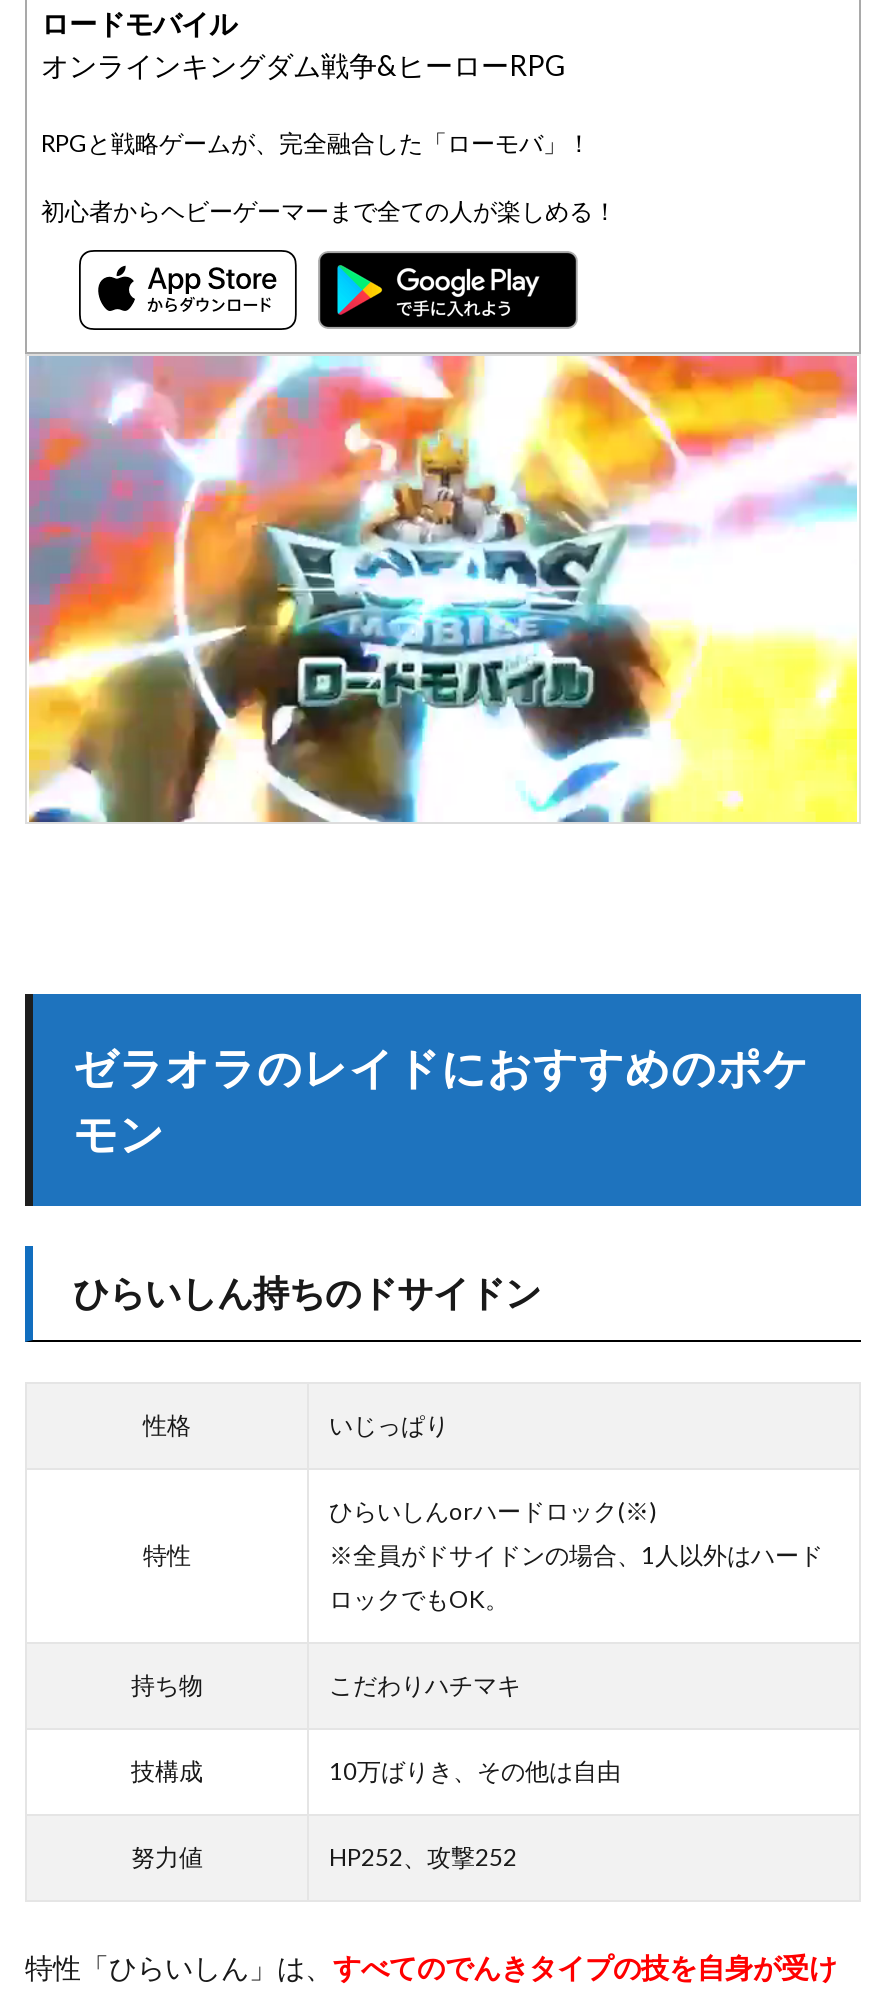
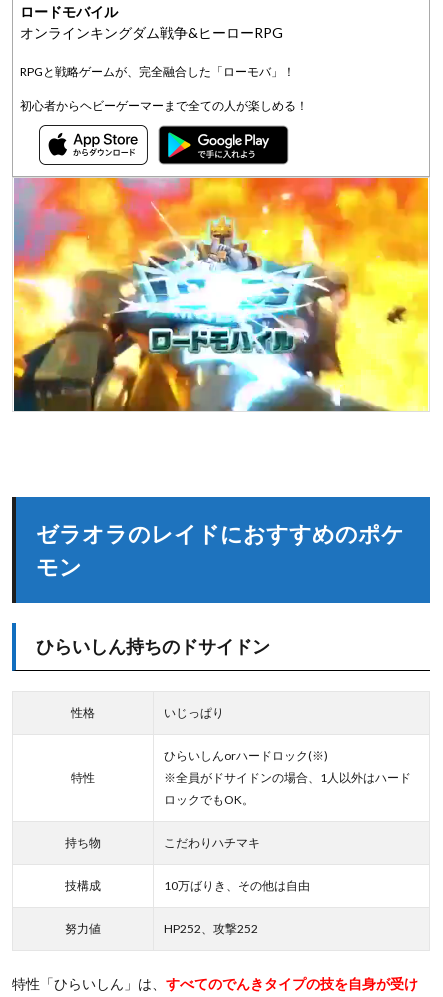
- [image]
+ [image]
